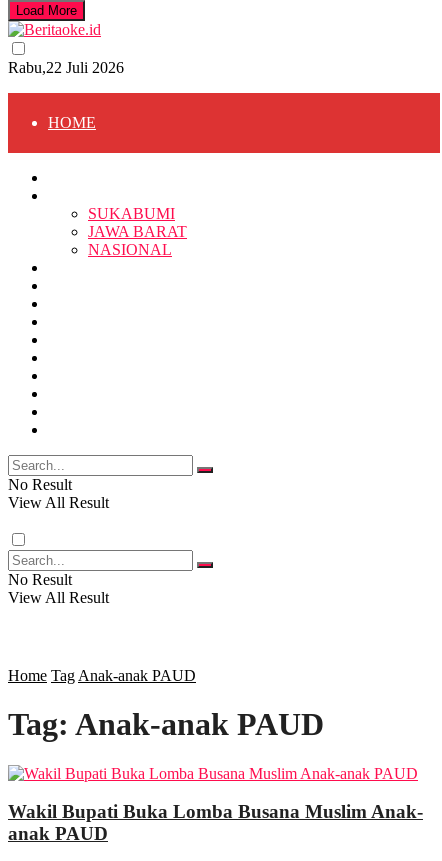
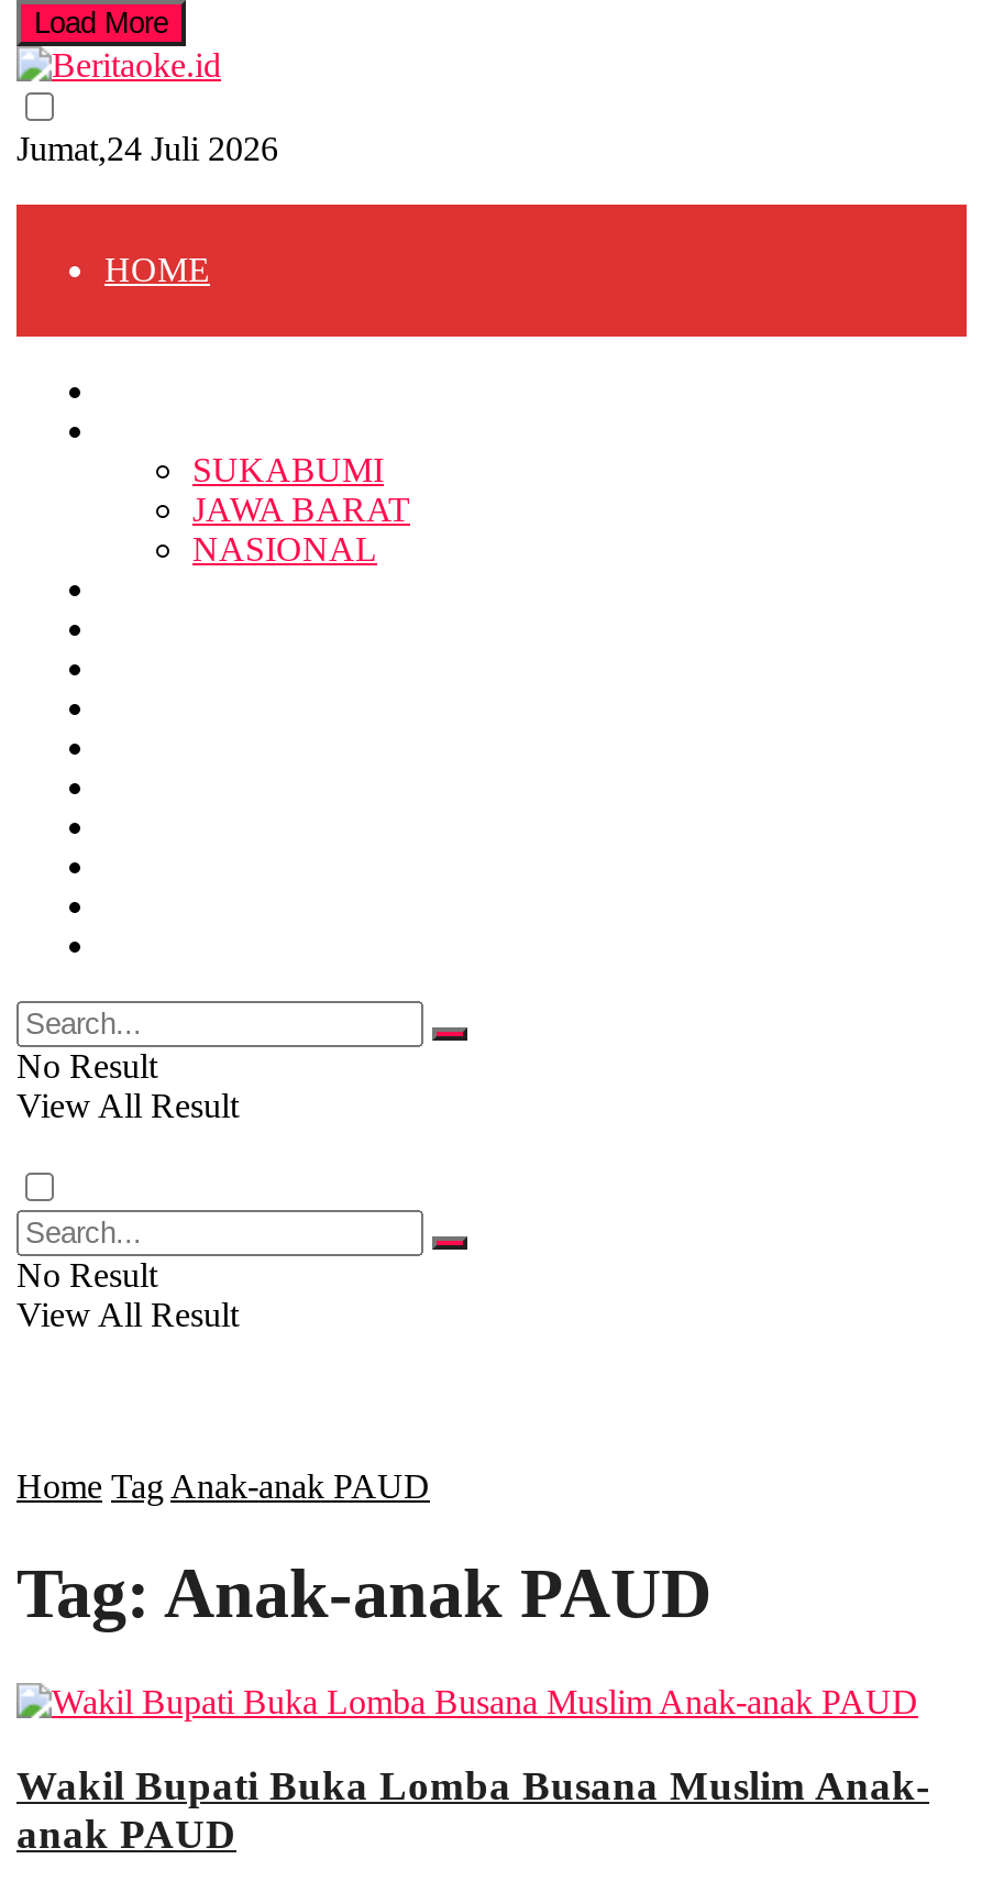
- Rabu,22 Juli 2026
+ Jumat,24 Juli 2026
